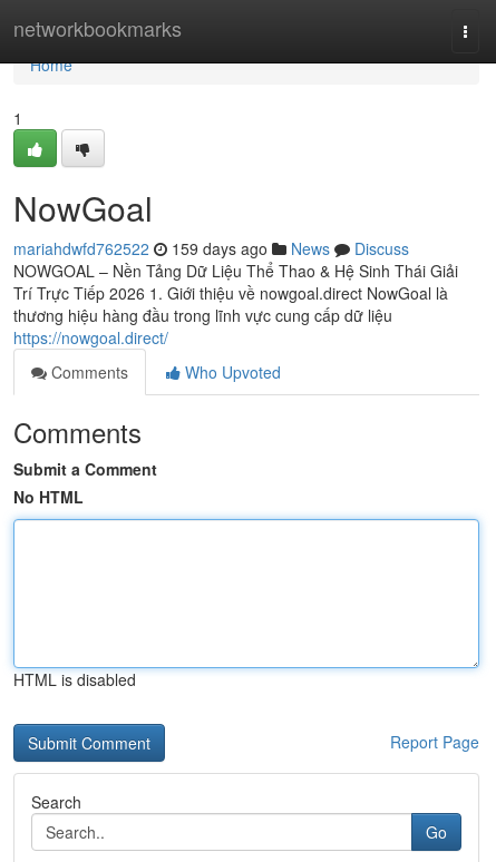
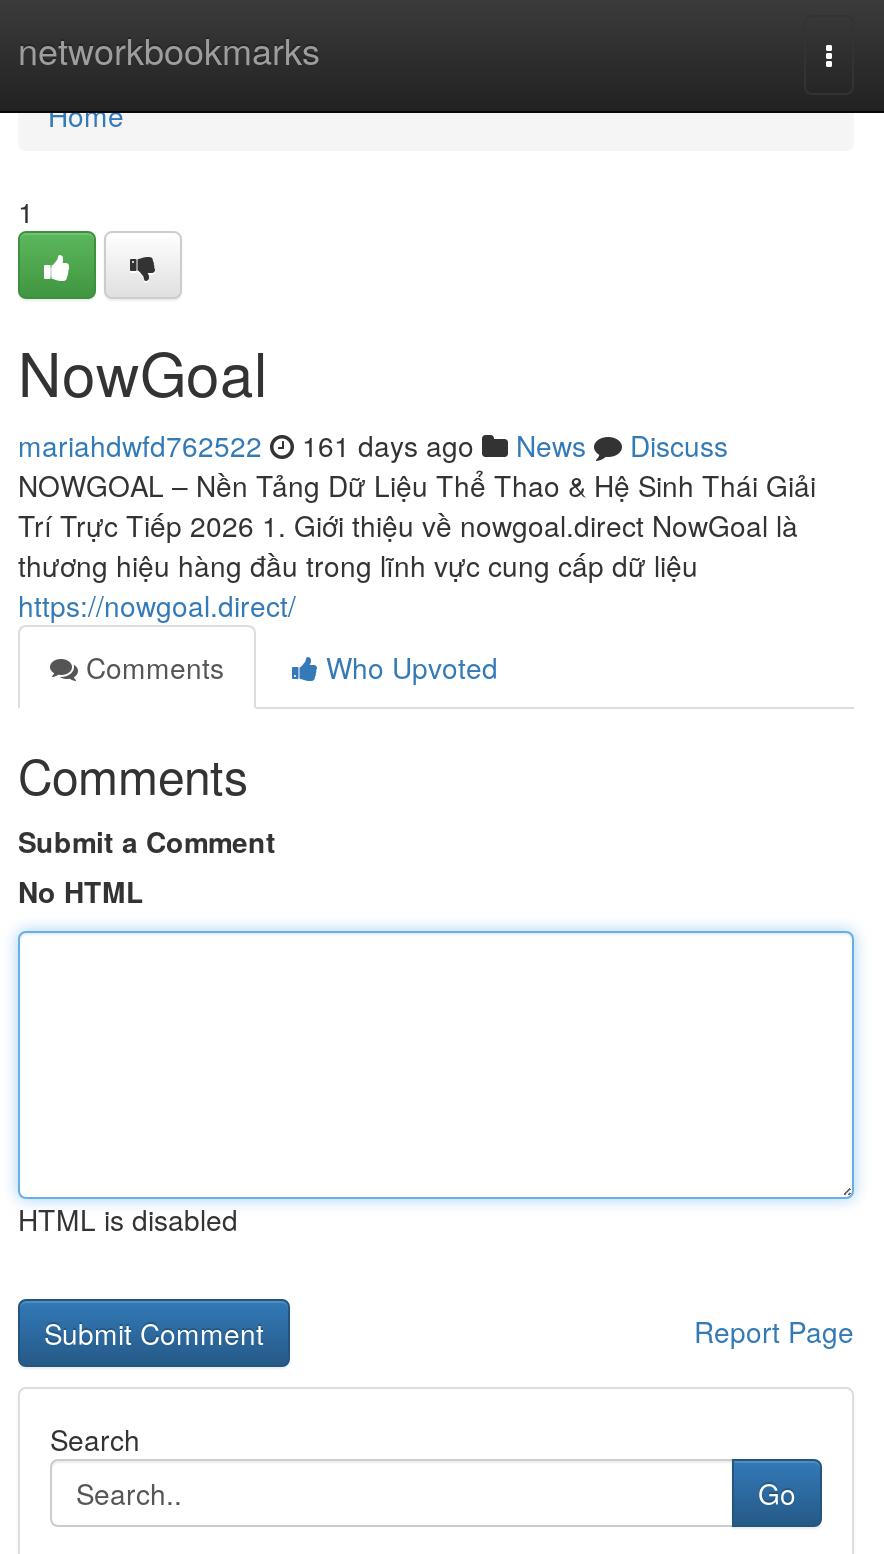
- mariahdwfd762522 159 days ago News Discuss
+ mariahdwfd762522 161 days ago News Discuss
